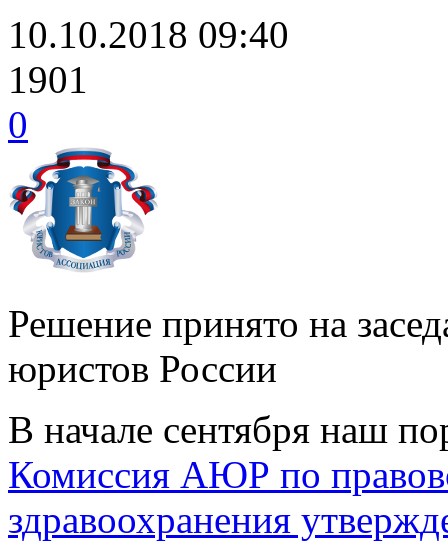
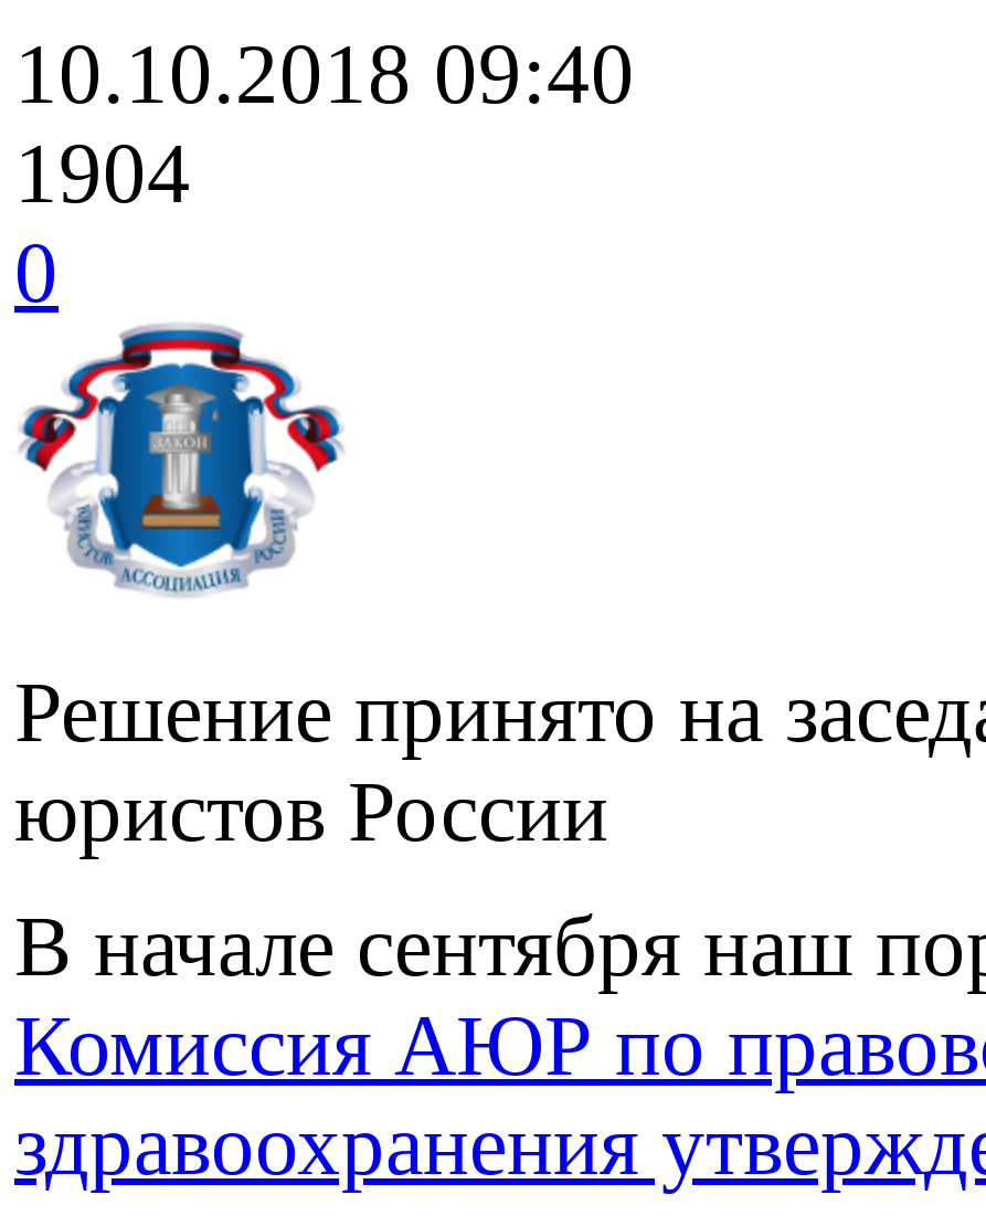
- 1901
+ 1904
